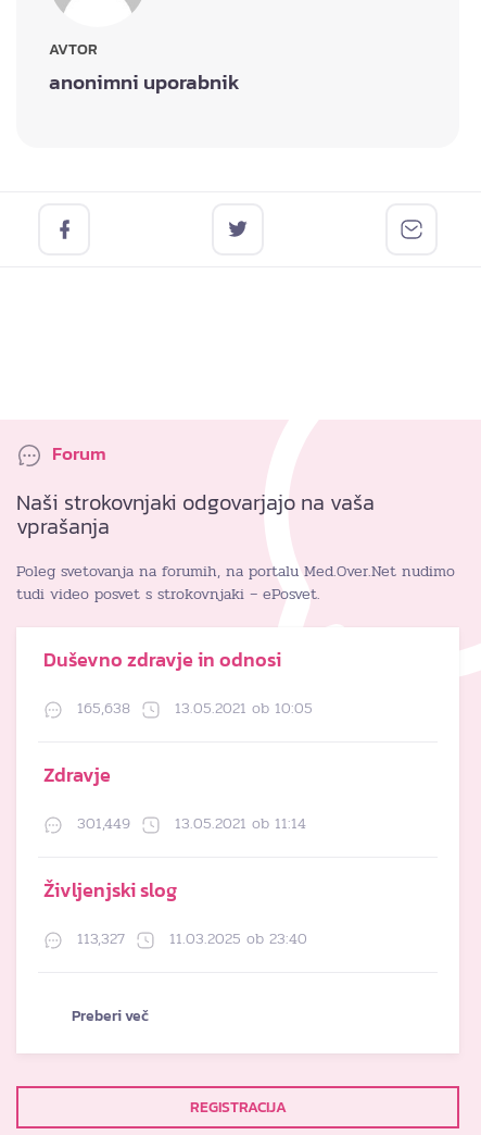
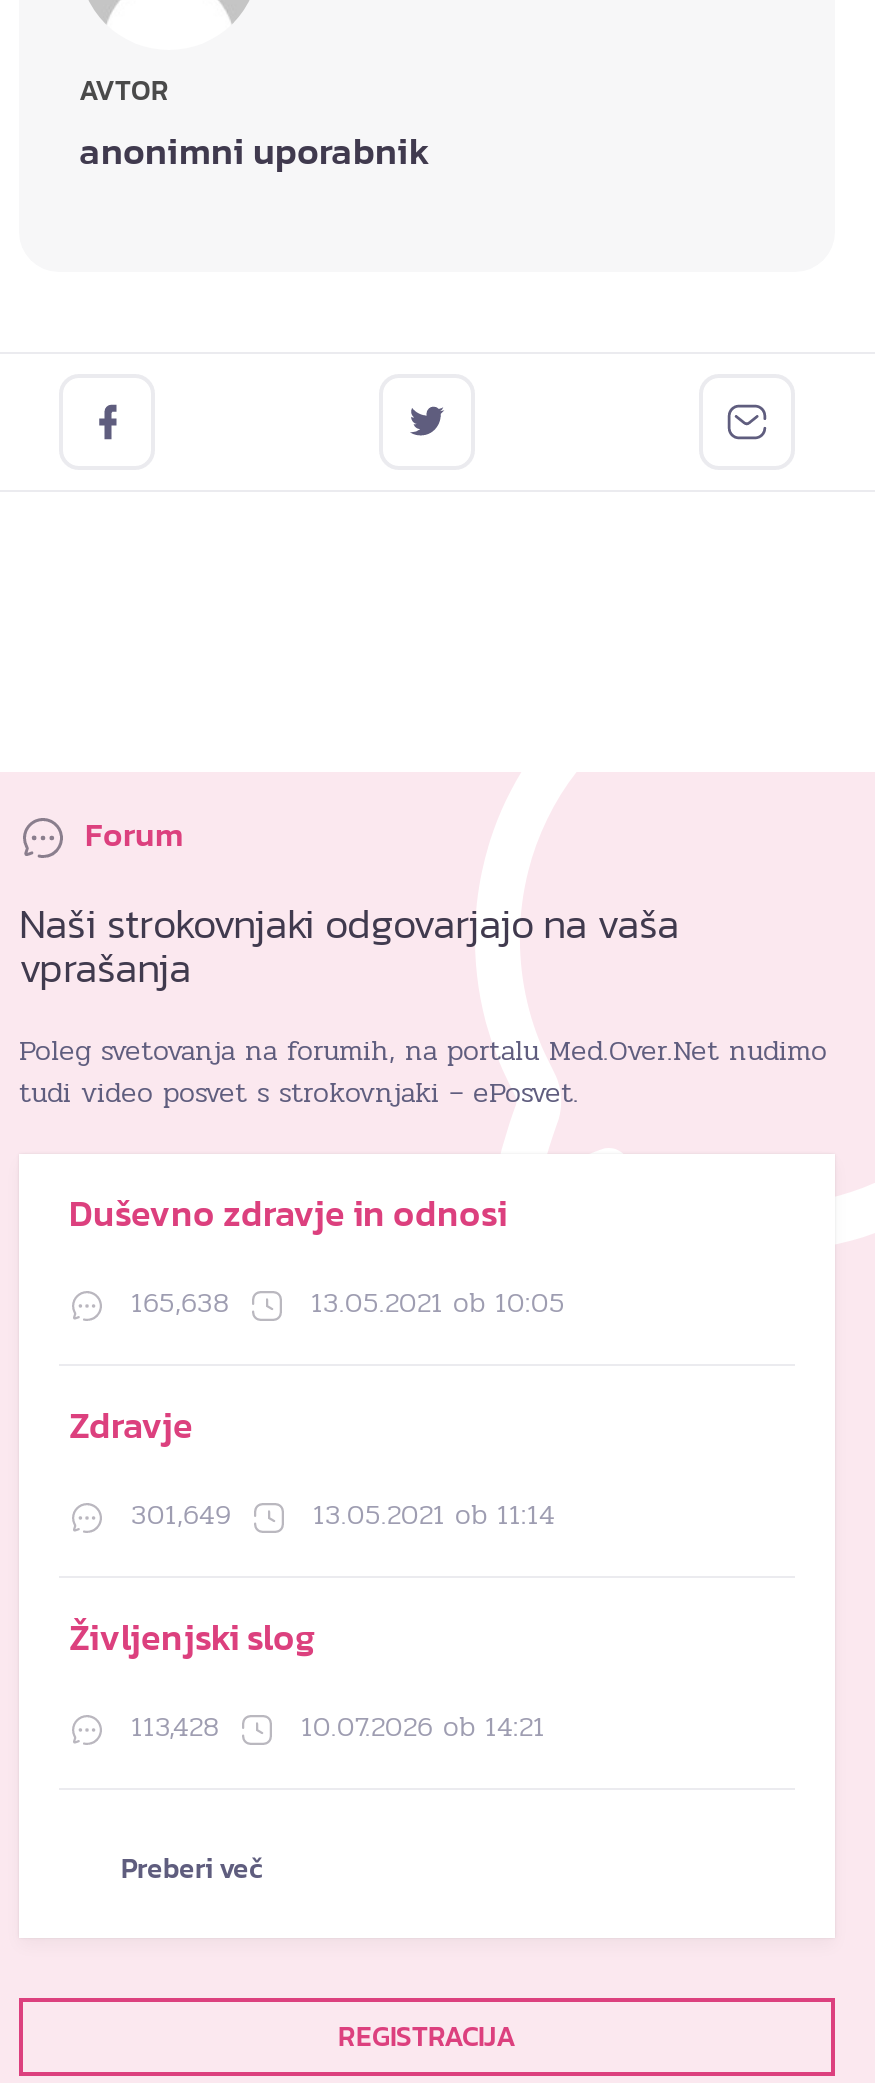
- 301,449 13.05.2021 ob 11:14
+ 301,649 13.05.2021 ob 11:14

- 113,327
+ 113,428

- 11.03.2025 ob 23:40
+ 10.07.2026 ob 14:21
